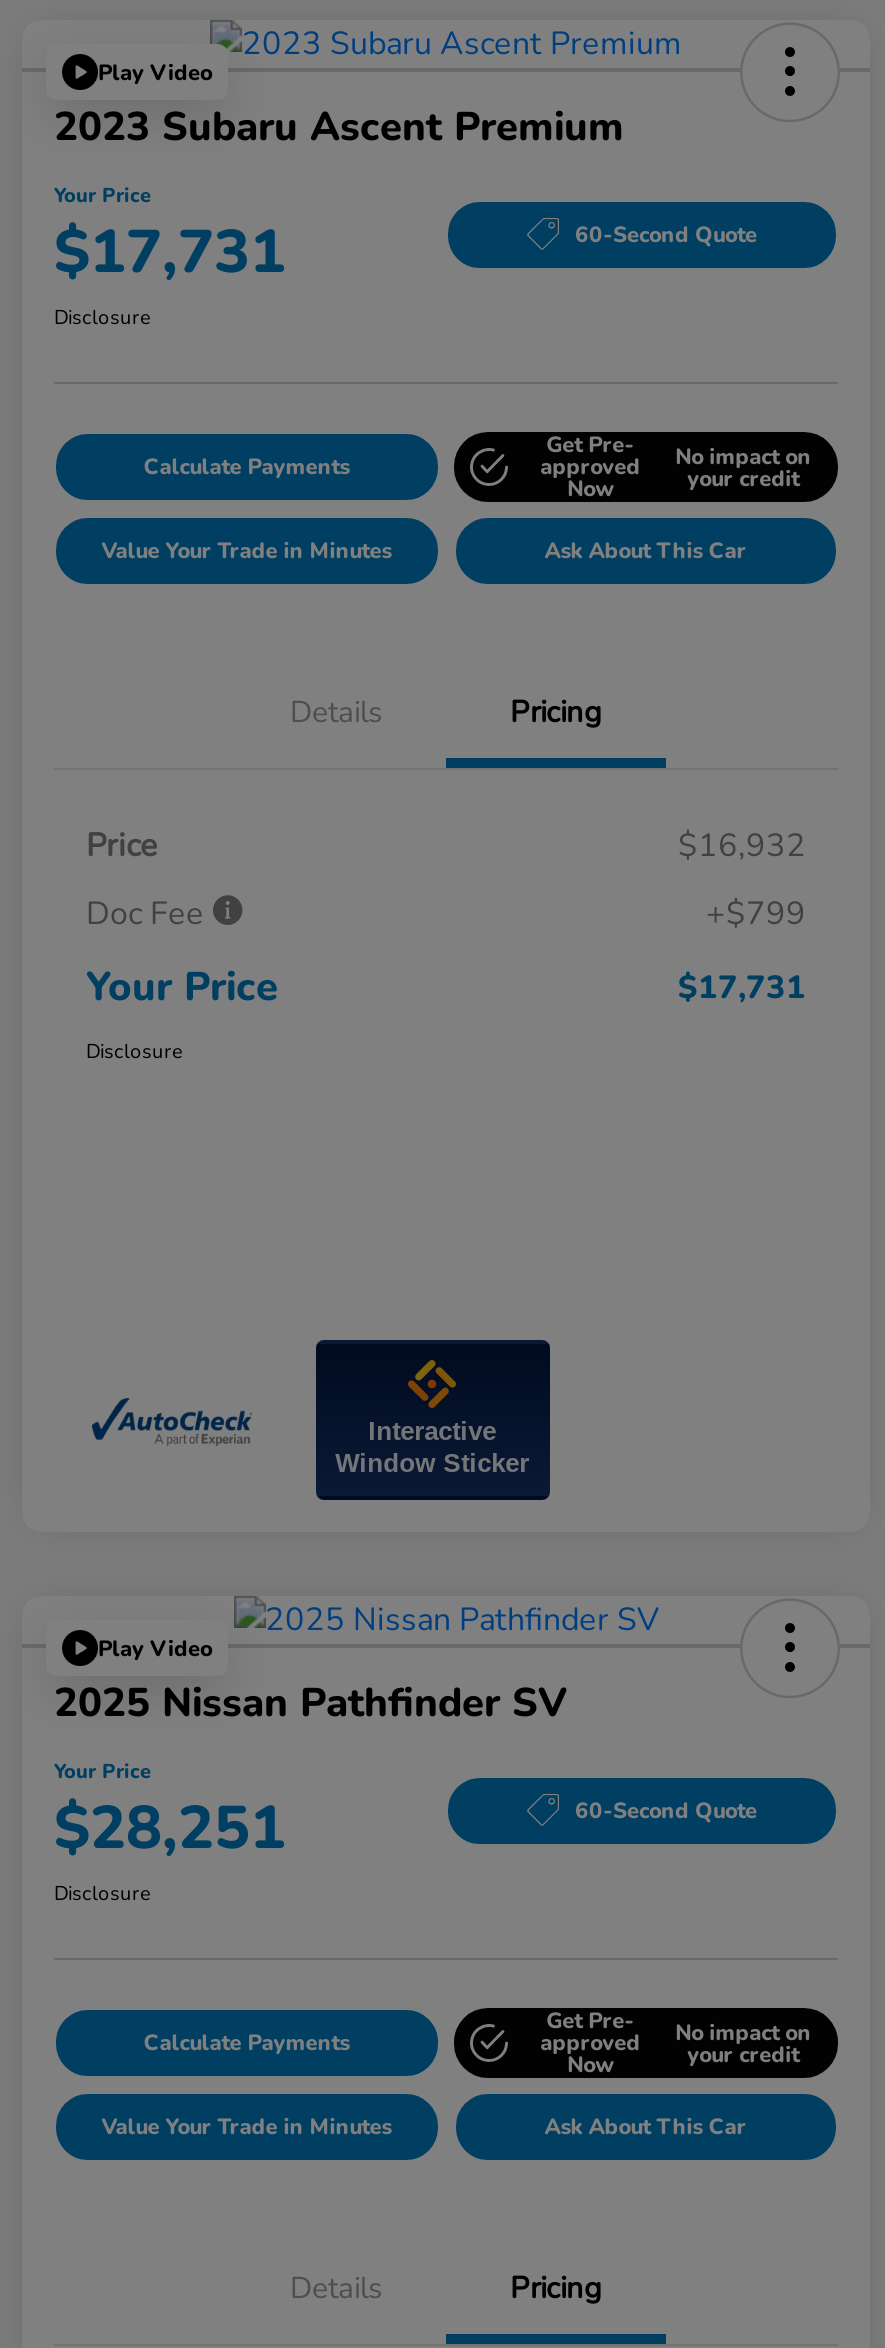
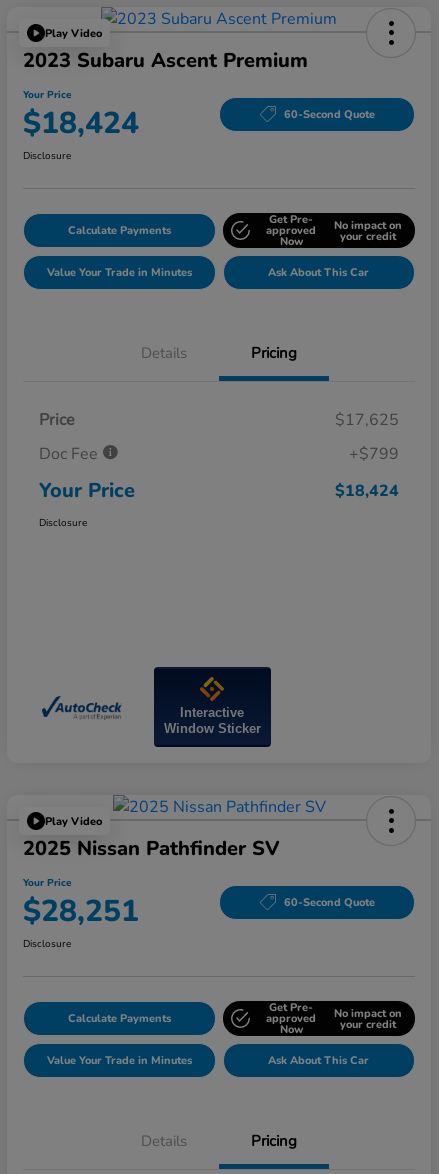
- $17,731
+ $18,424

- $16,932
+ $17,625

- $17,731
+ $18,424
